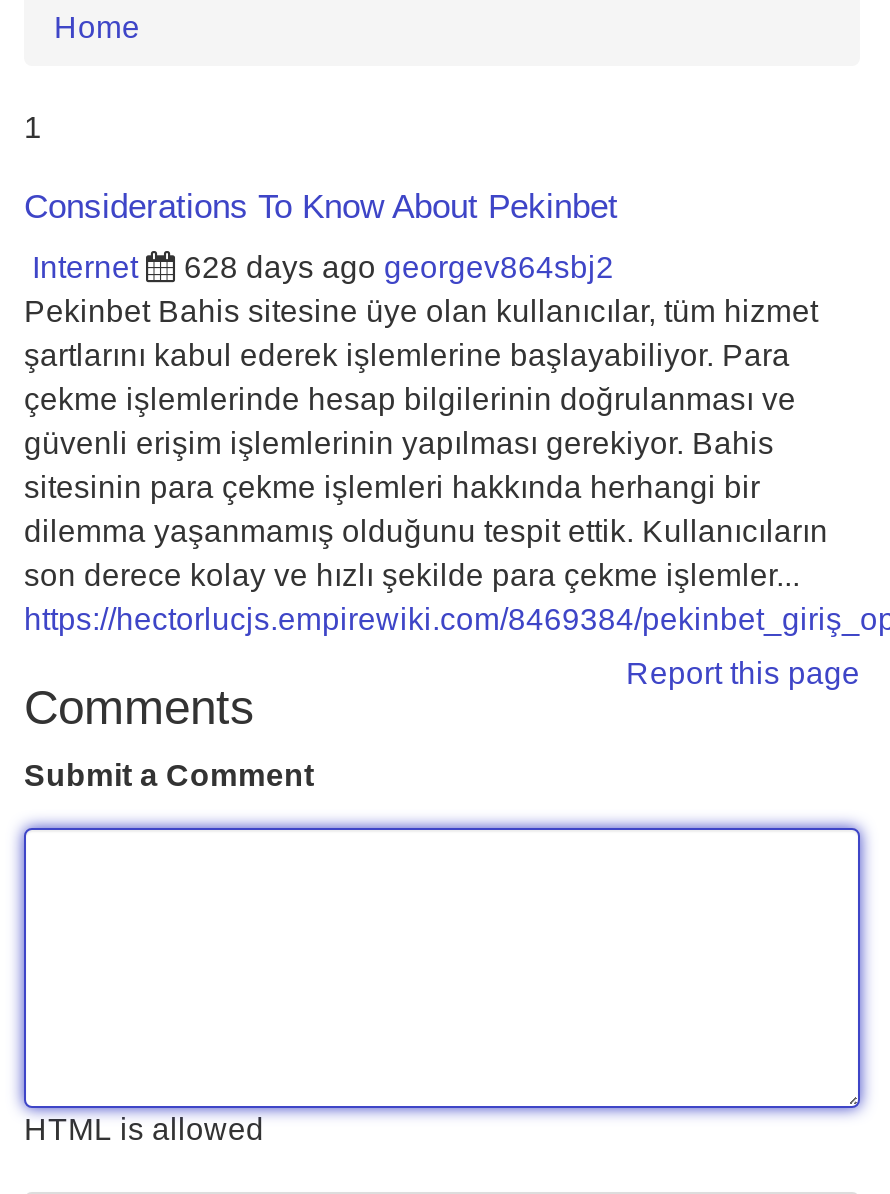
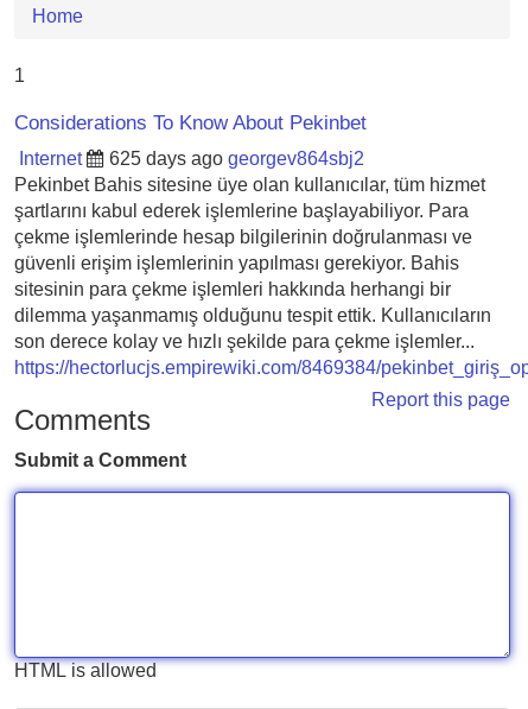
- 628 days ago georgev864sbj2
+ 625 days ago georgev864sbj2
